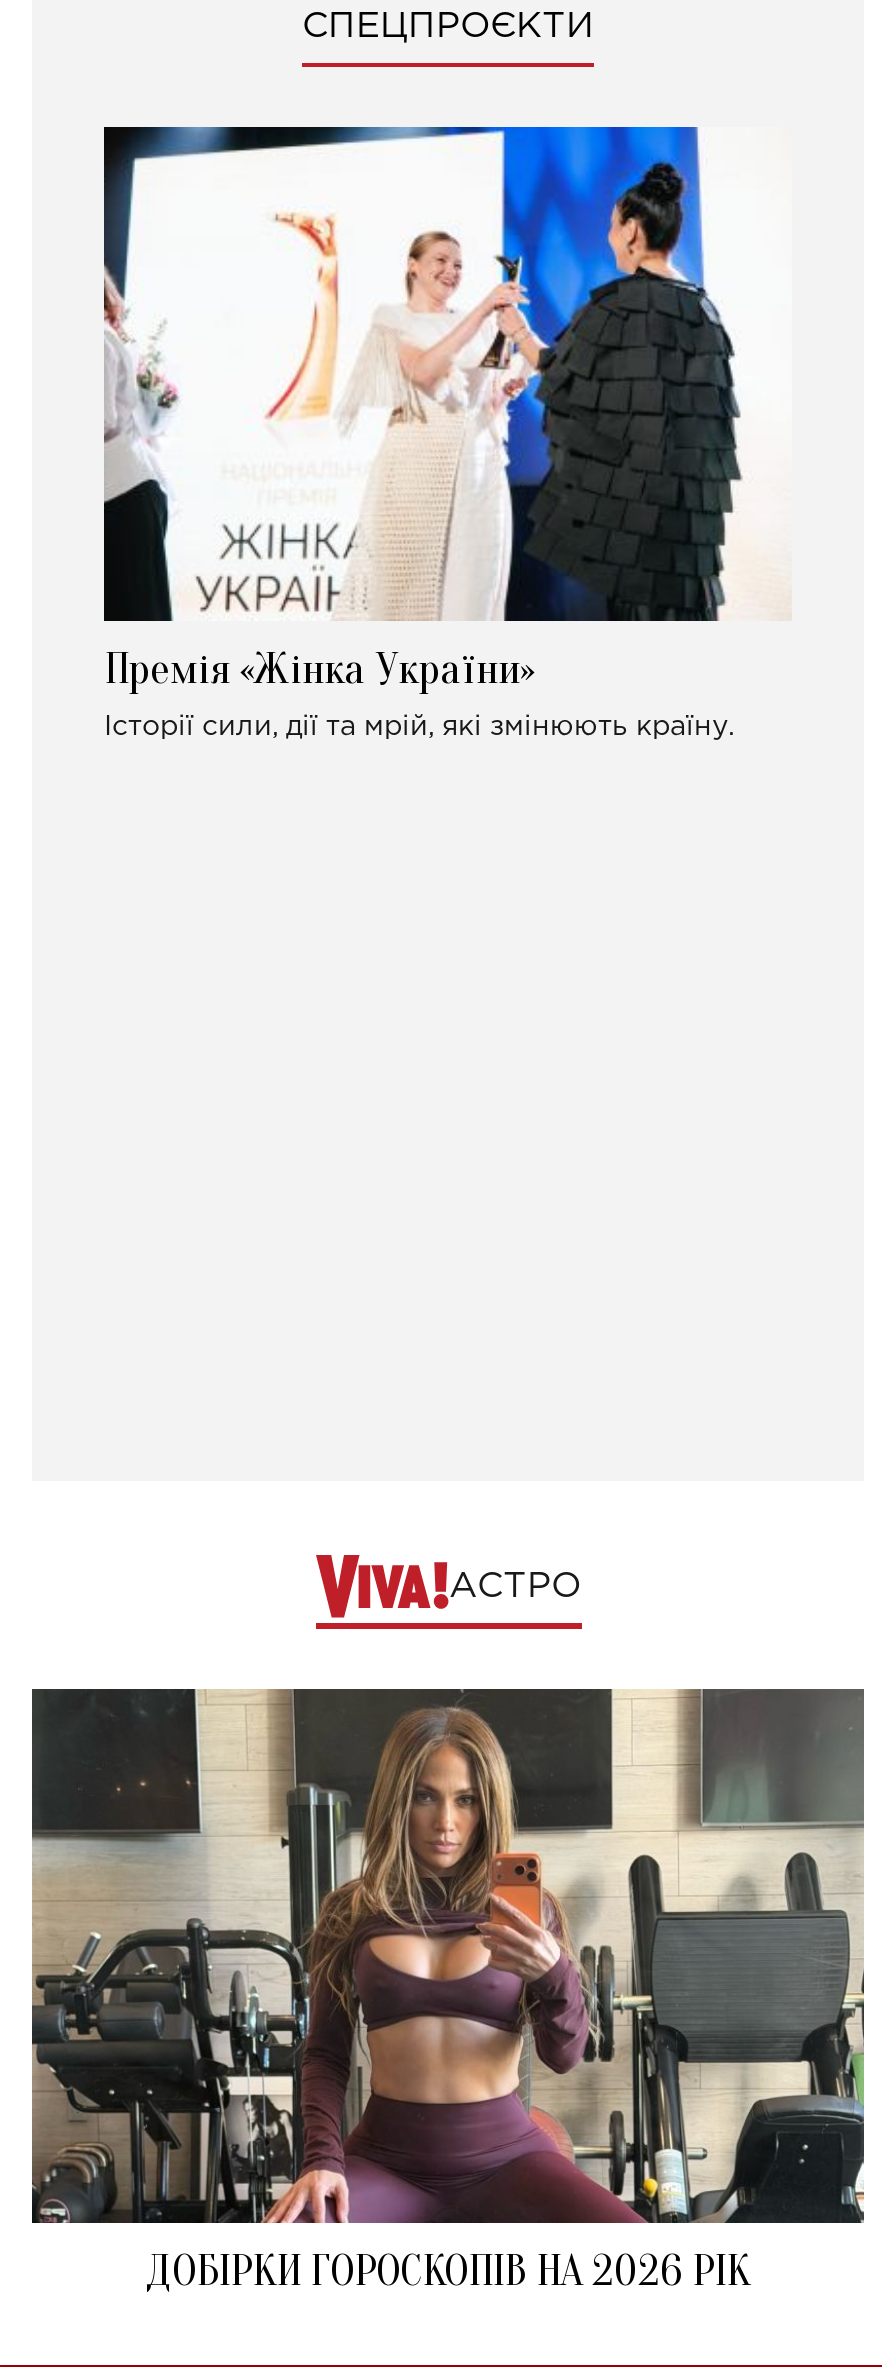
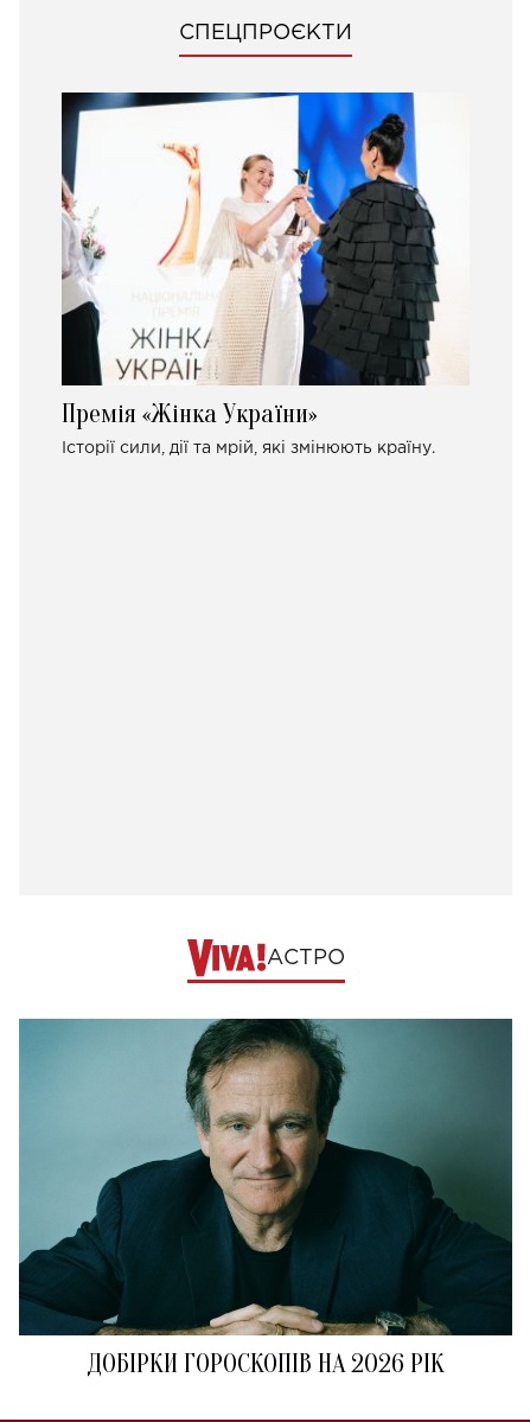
- [image]
+ [image]
